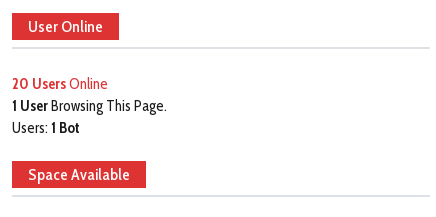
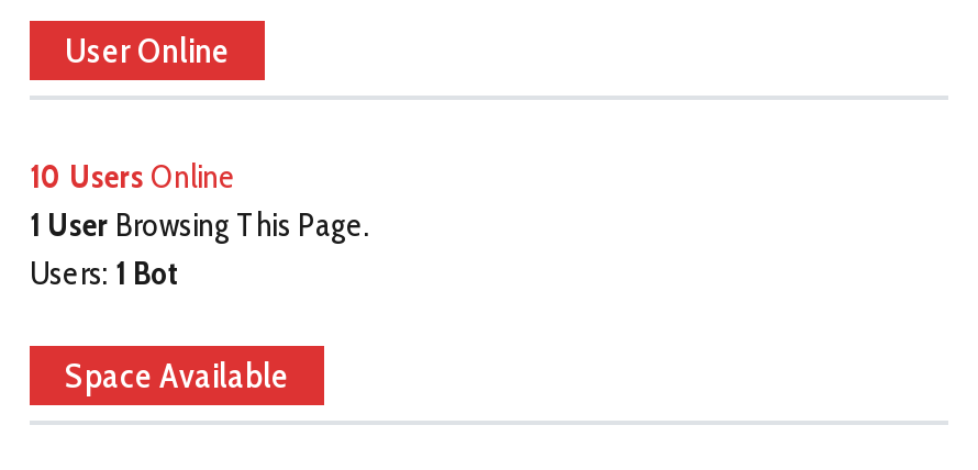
- 20 Users Online
+ 10 Users Online
